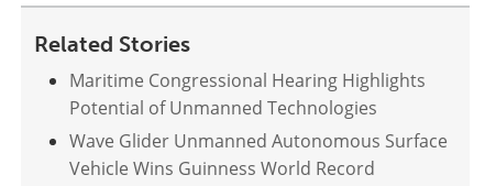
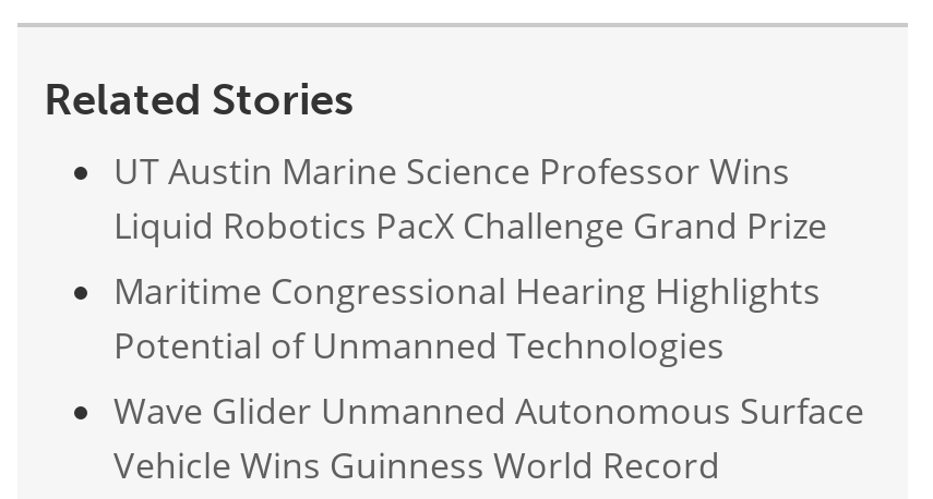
+ UT Austin Marine Science Professor Wins
+ Liquid Robotics PacX Challenge Grand Prize
